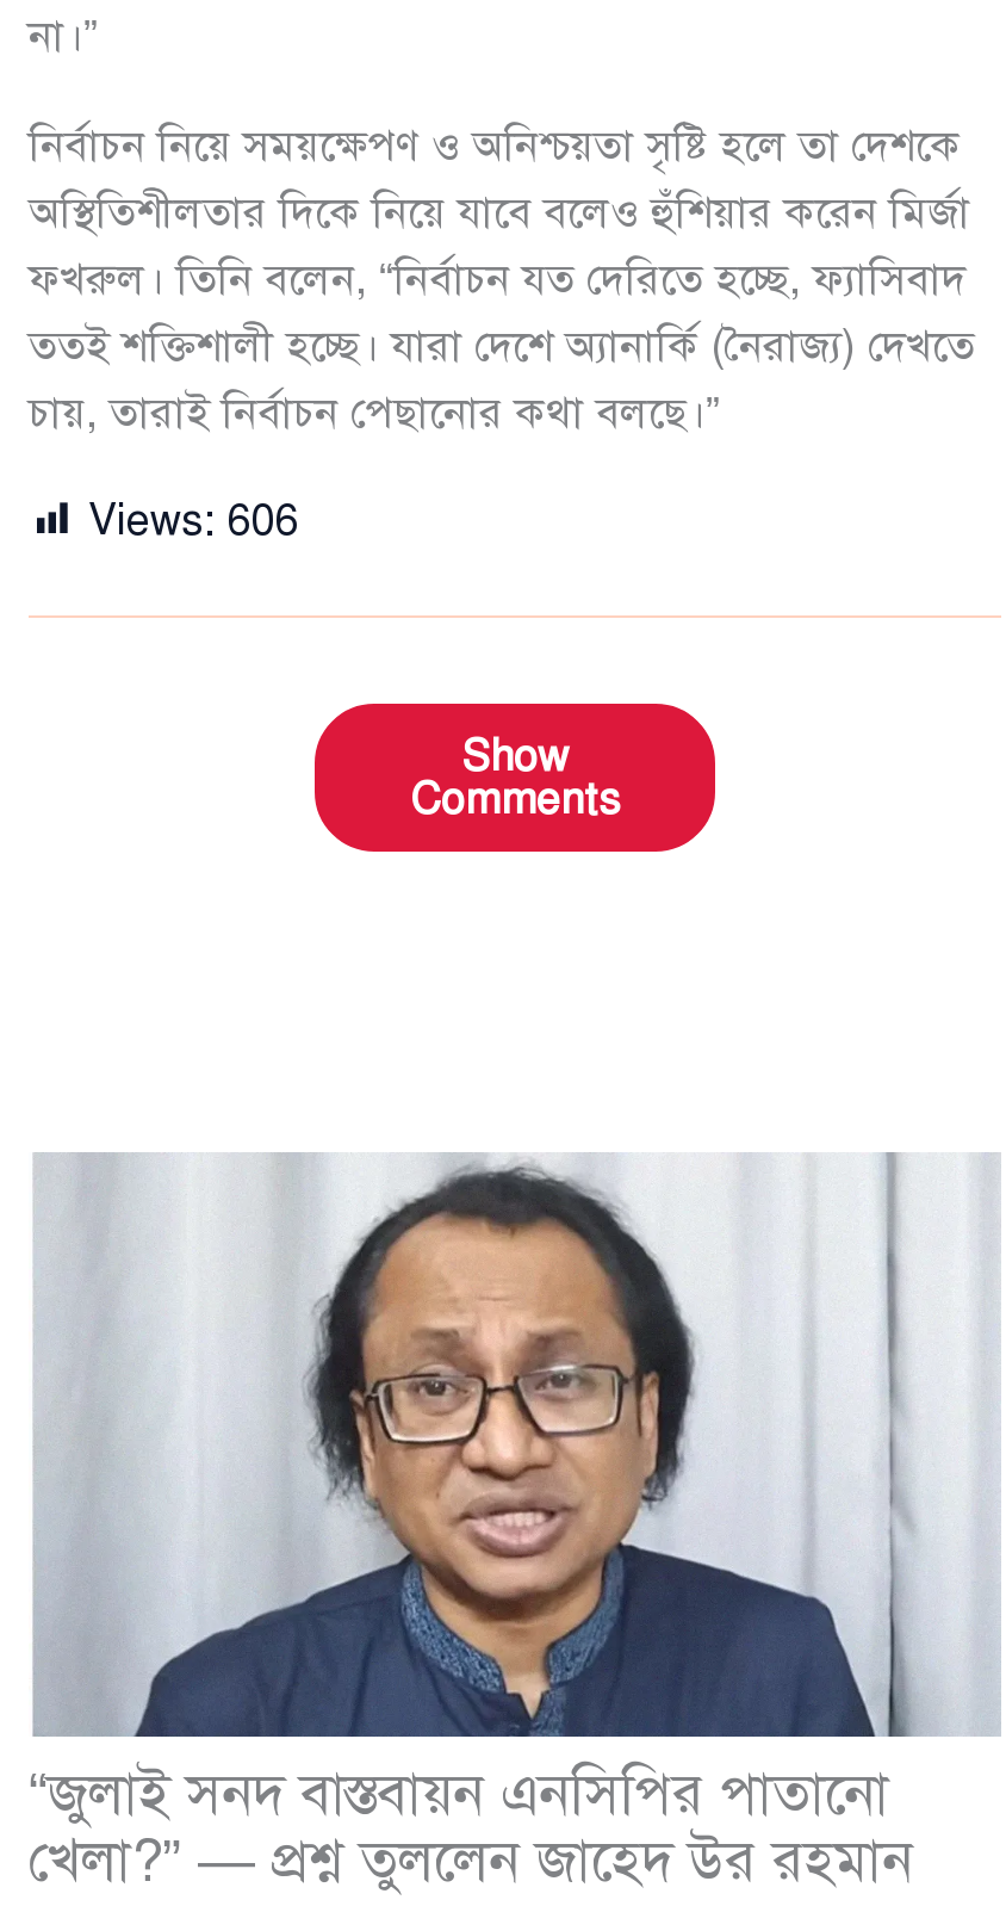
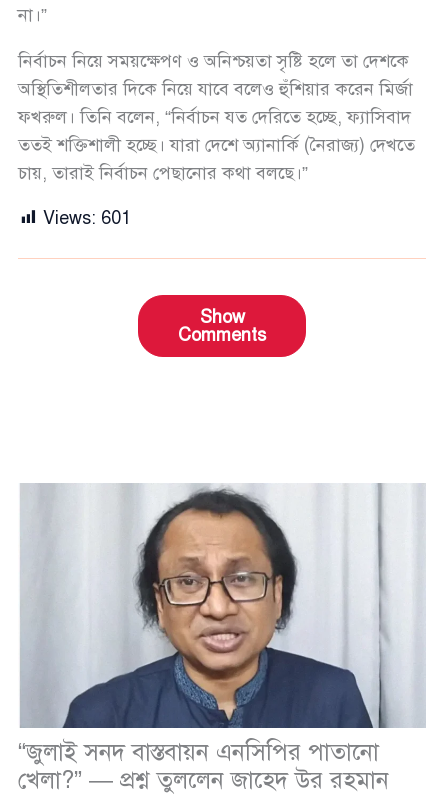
- Views: 606
+ Views: 601
